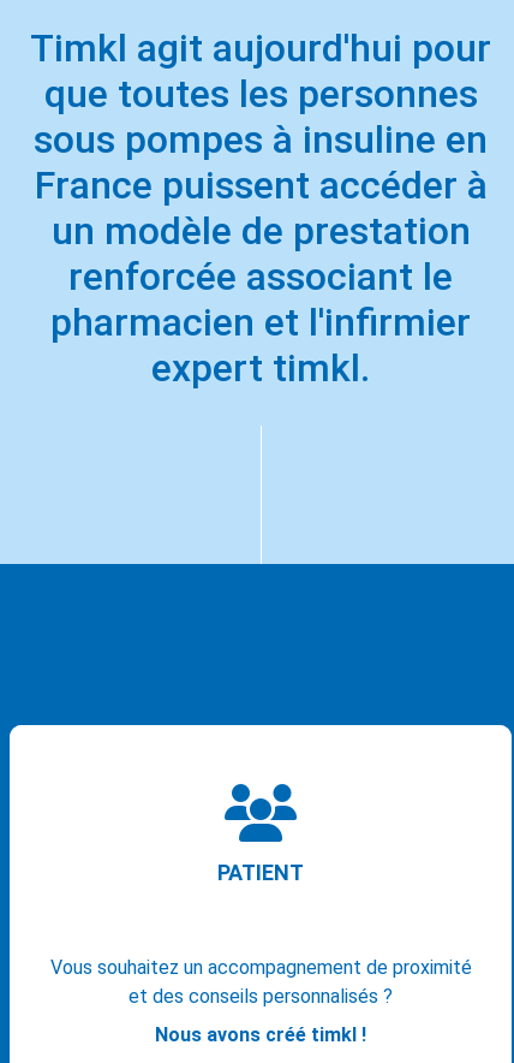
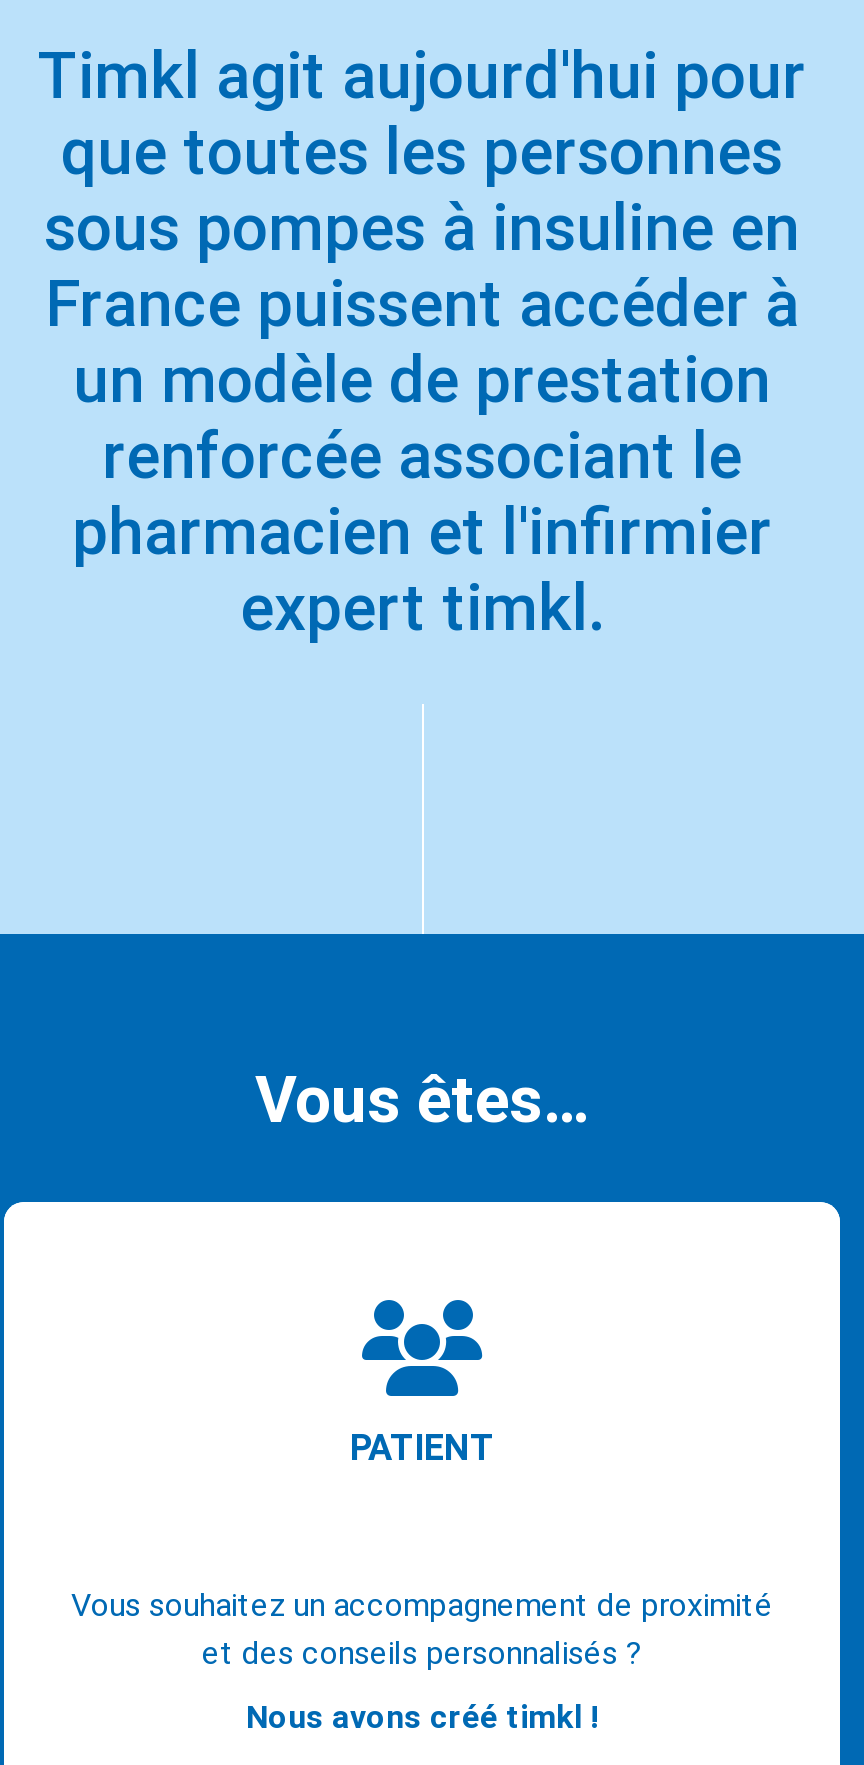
+ Vous êtes…
